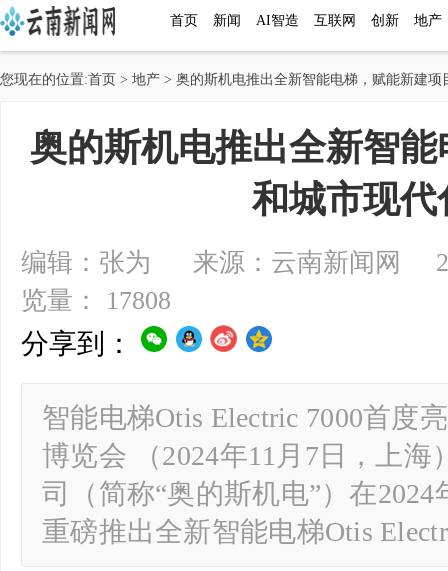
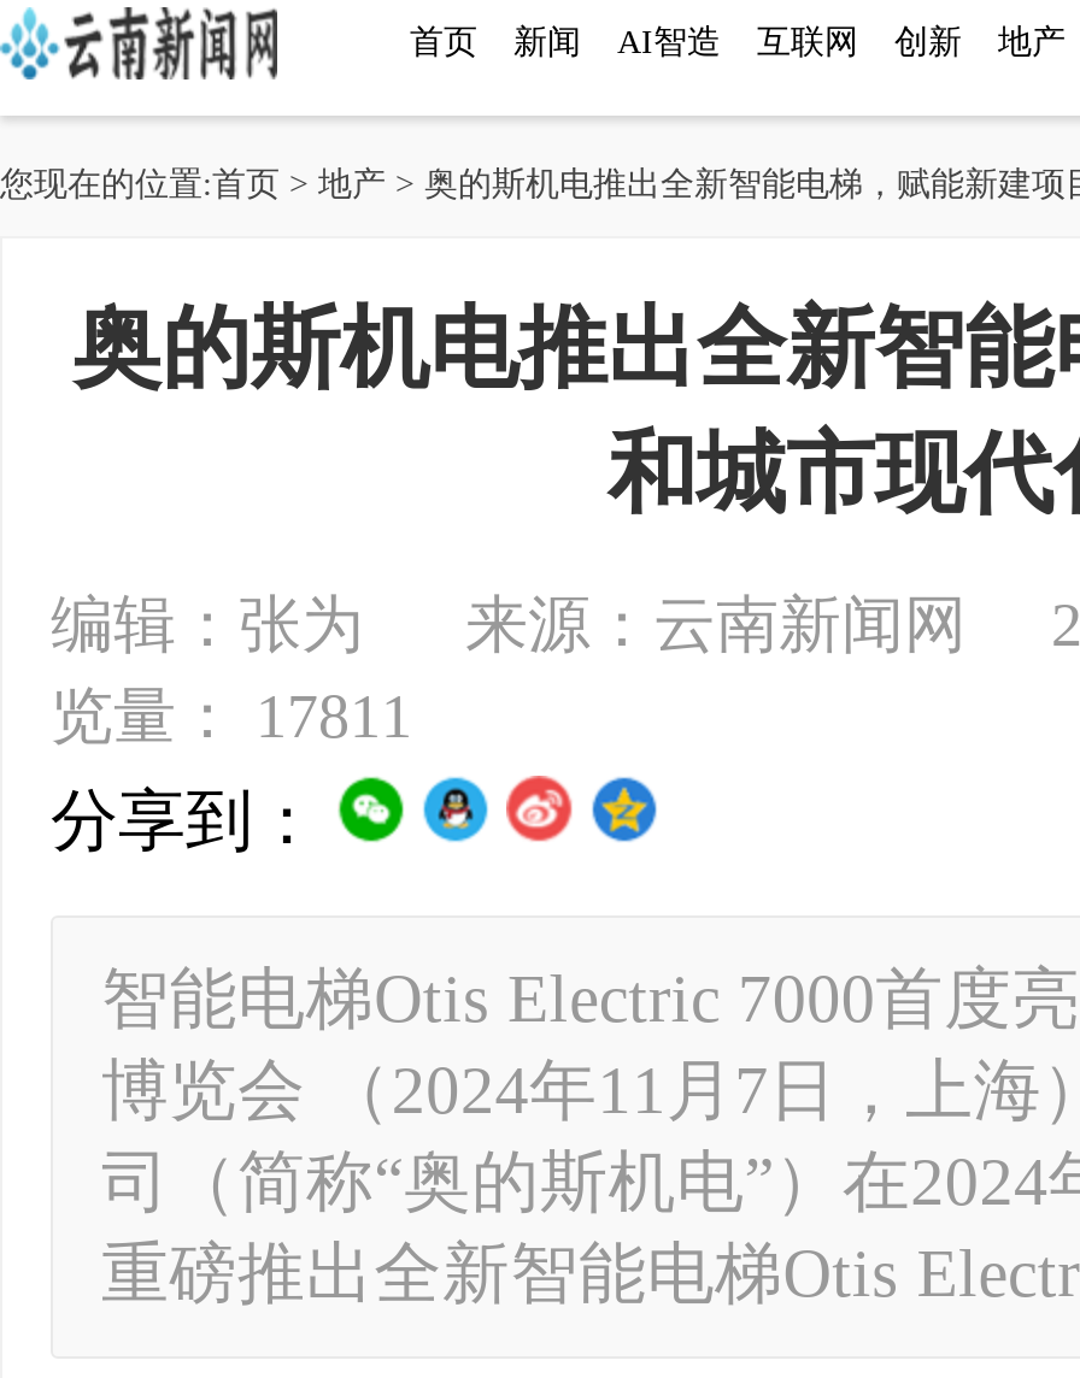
- 览量： 17808
+ 览量： 17811
